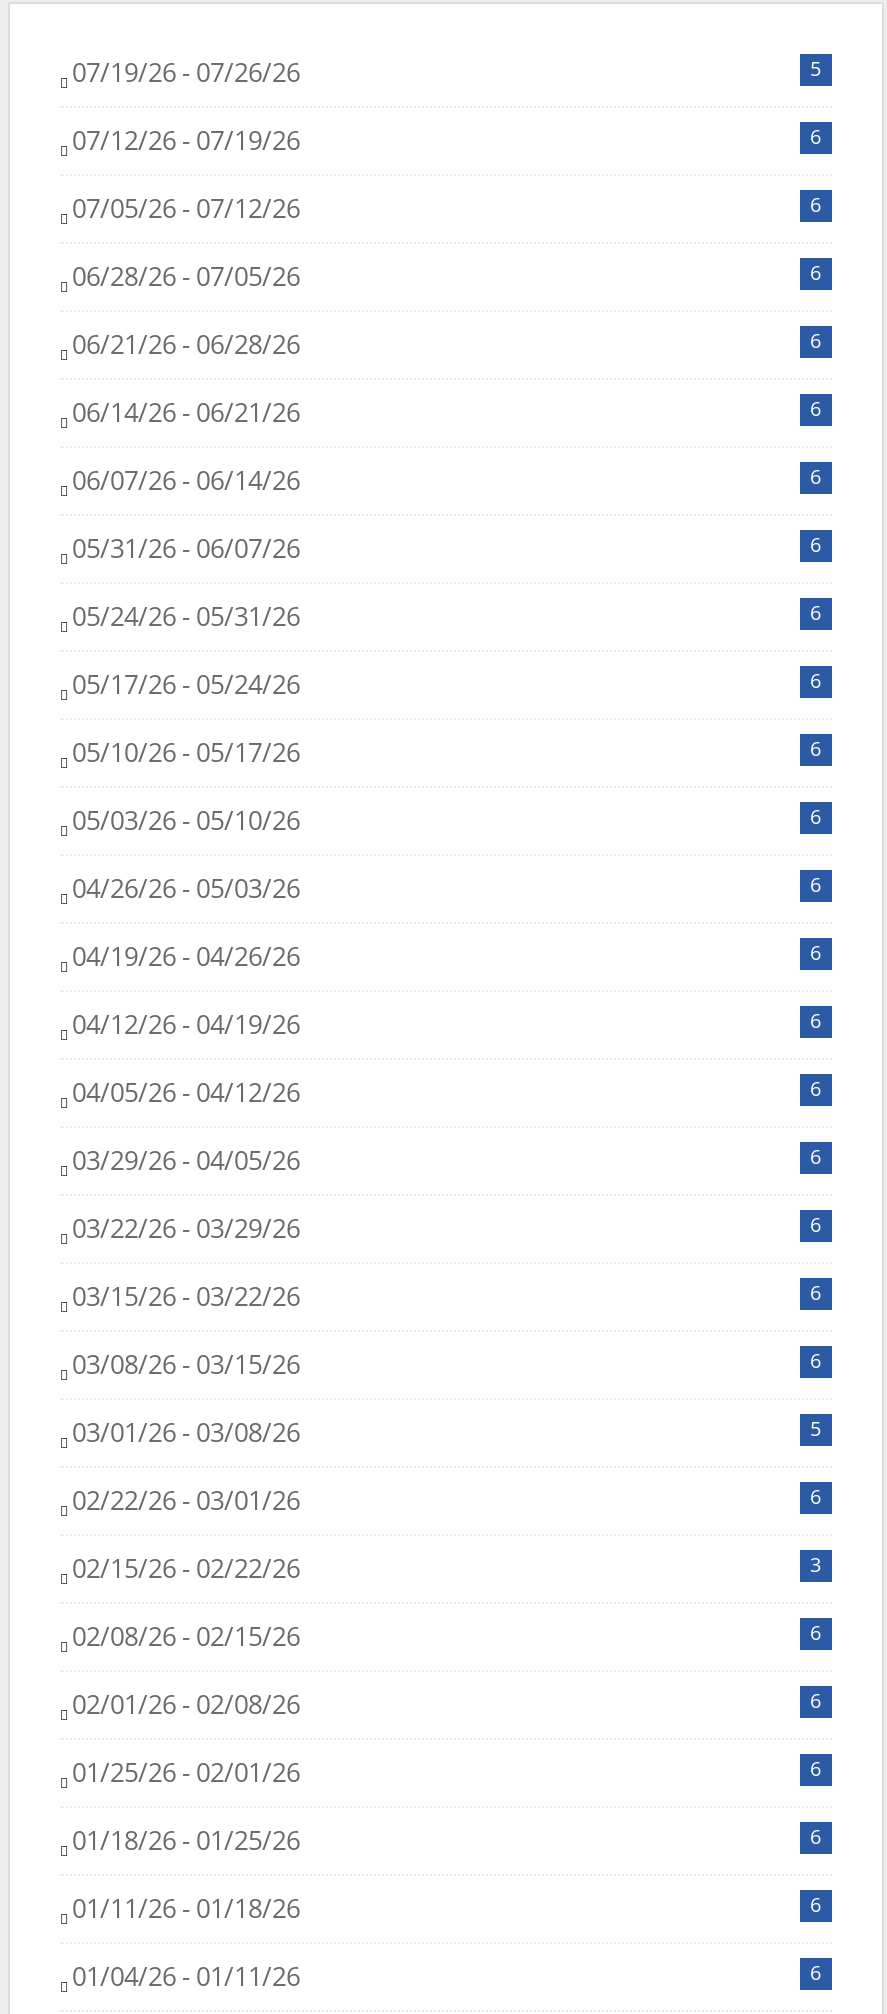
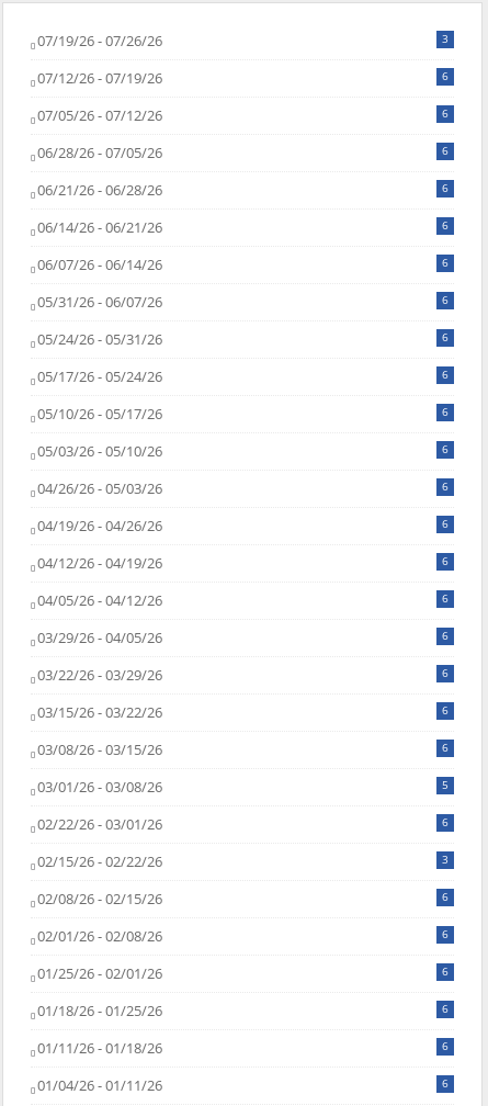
- 5
+ 3
